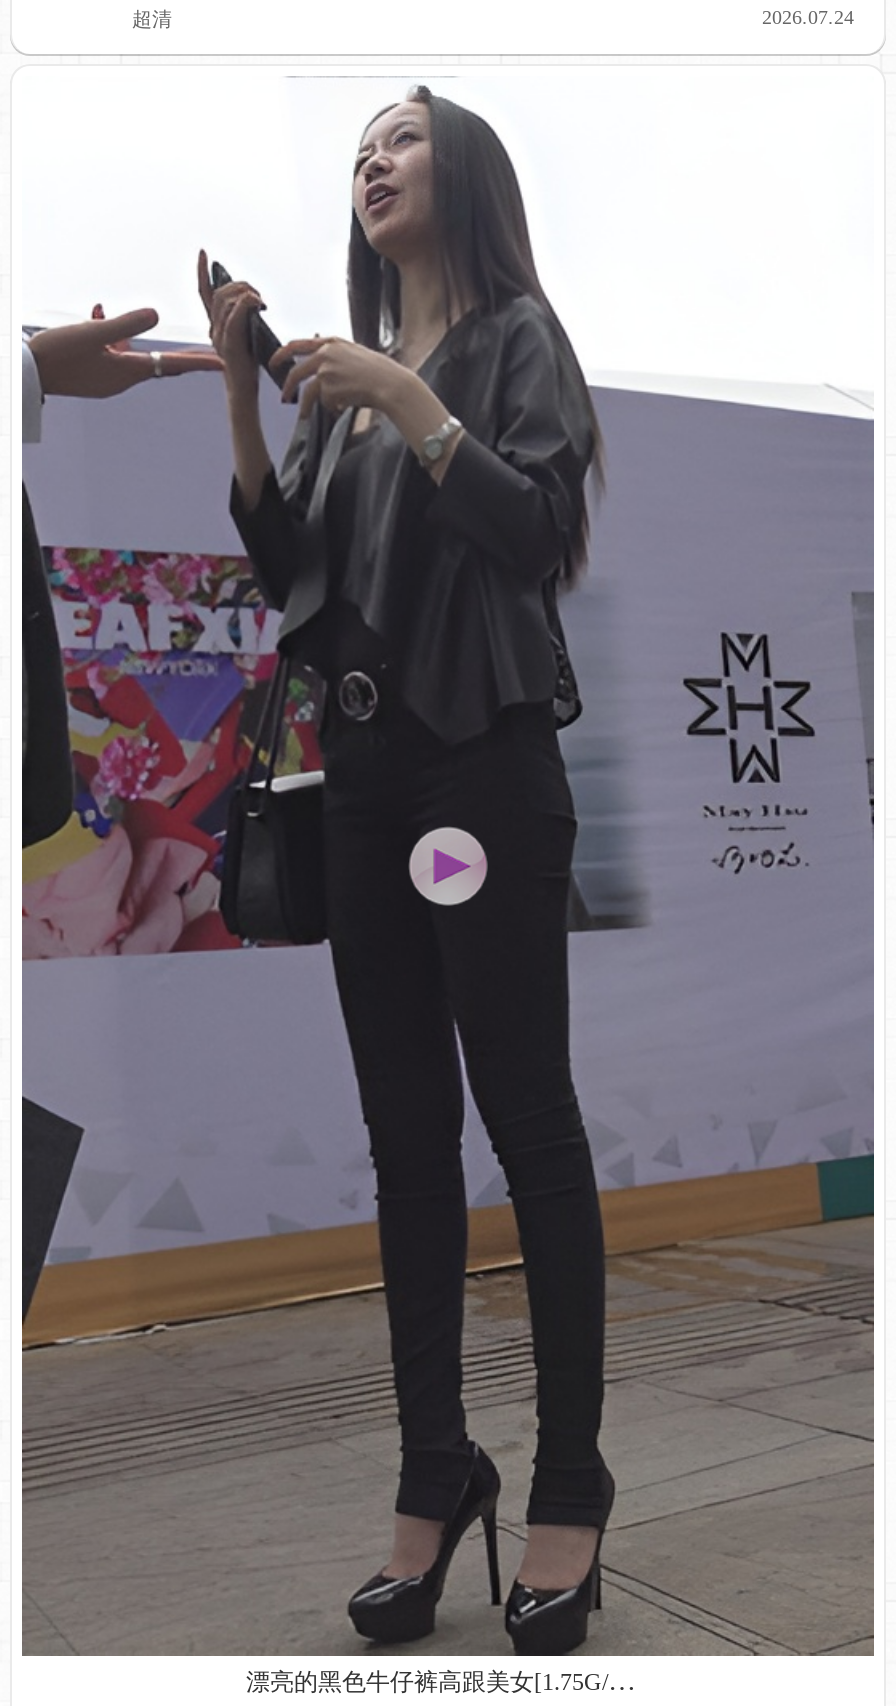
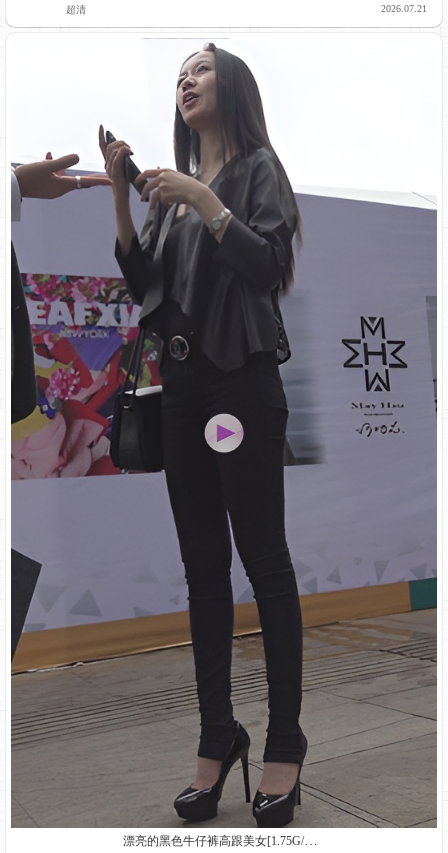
- 2026.07.24
+ 2026.07.21
